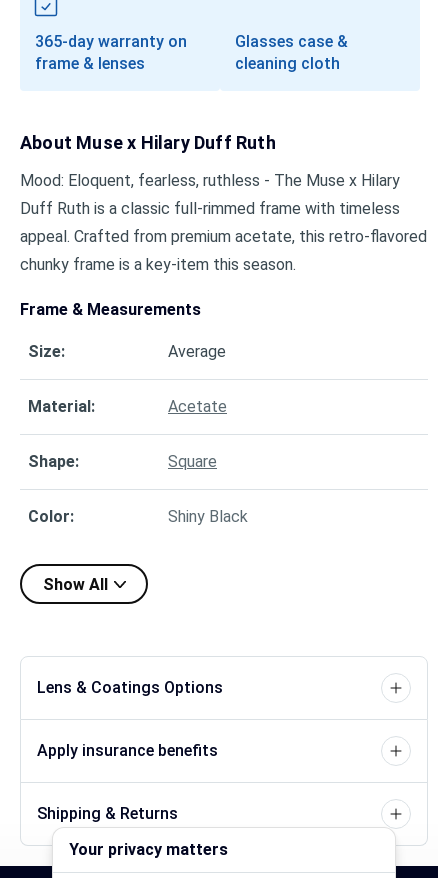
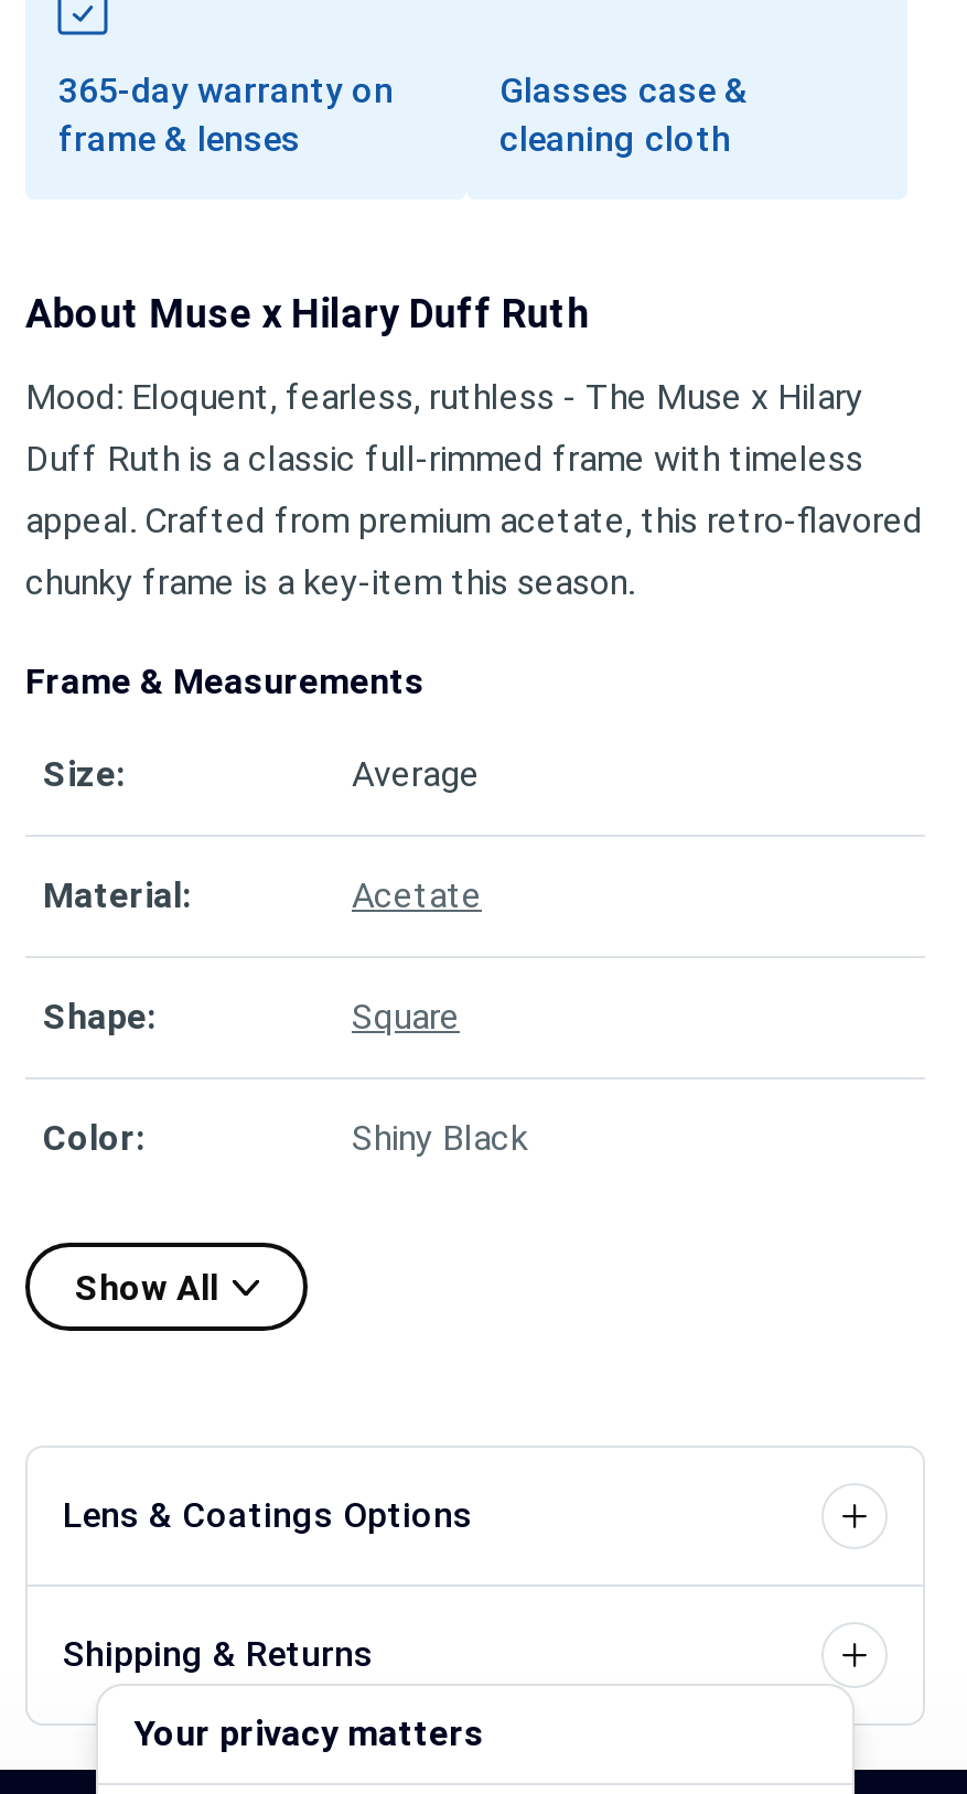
- Apply insurance benefits
